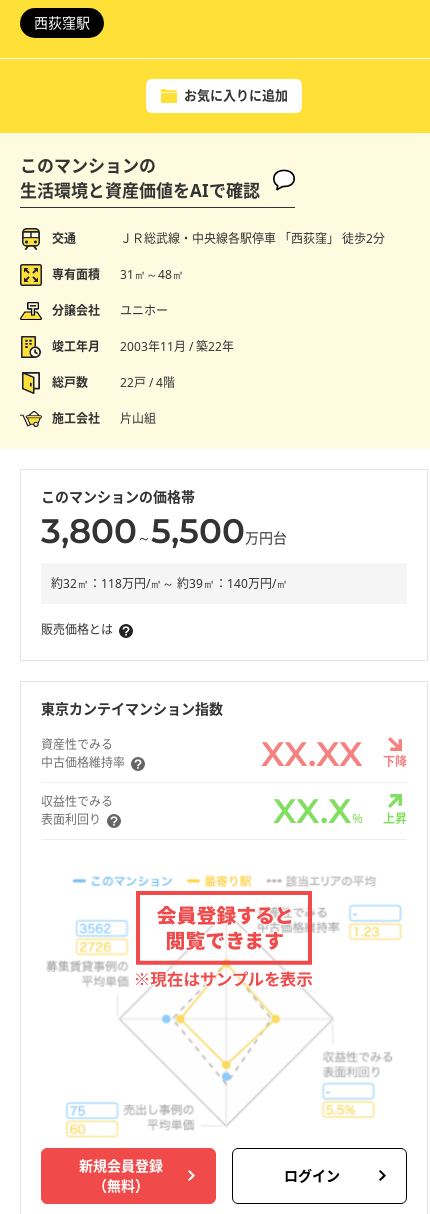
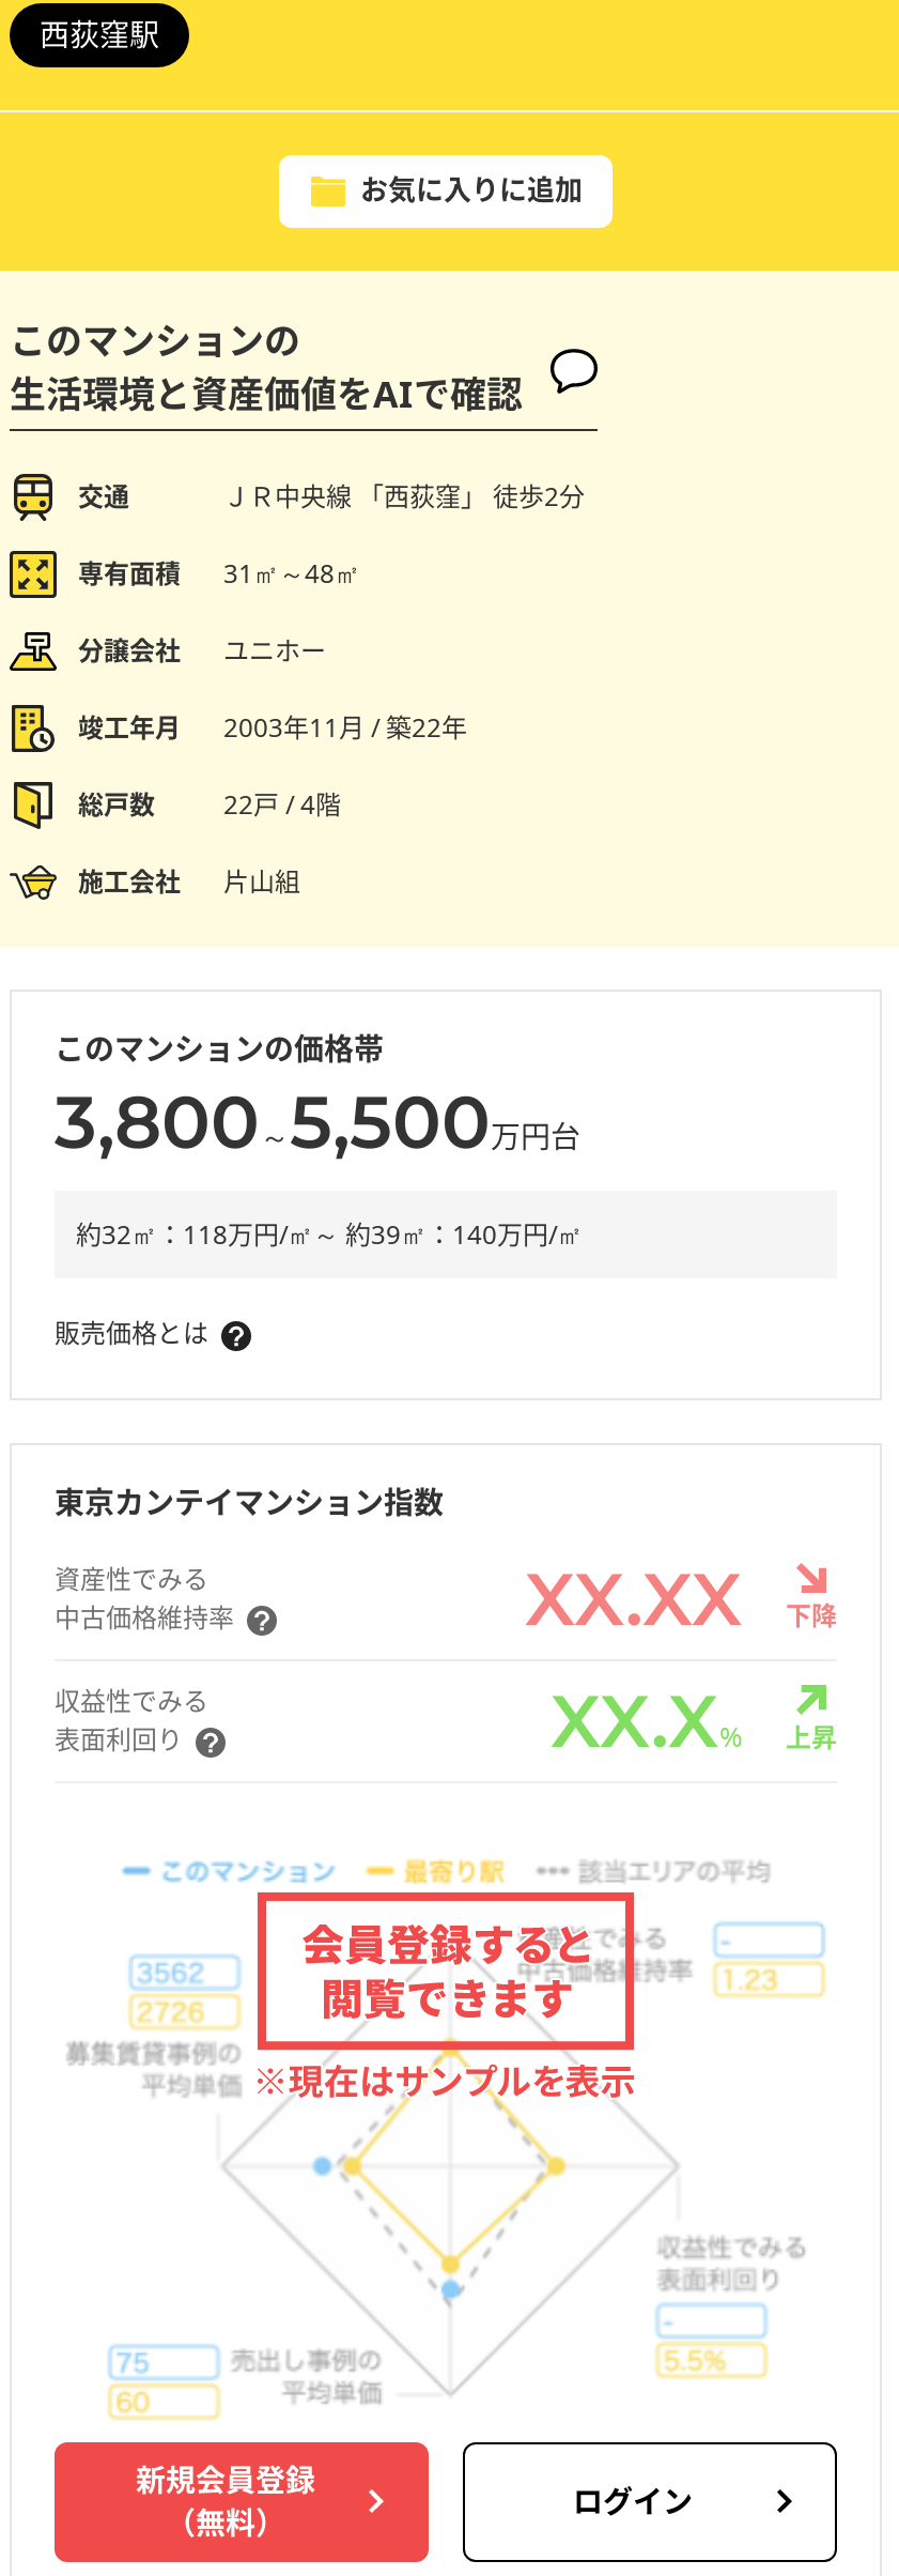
- ＪＲ総武線・中央線各駅停車 「西荻窪」 徒歩2分
+ ＪＲ中央線 「西荻窪」 徒歩2分
